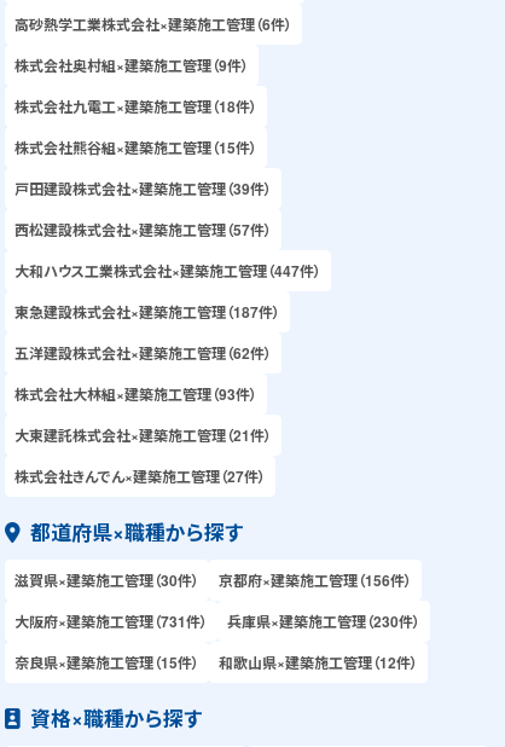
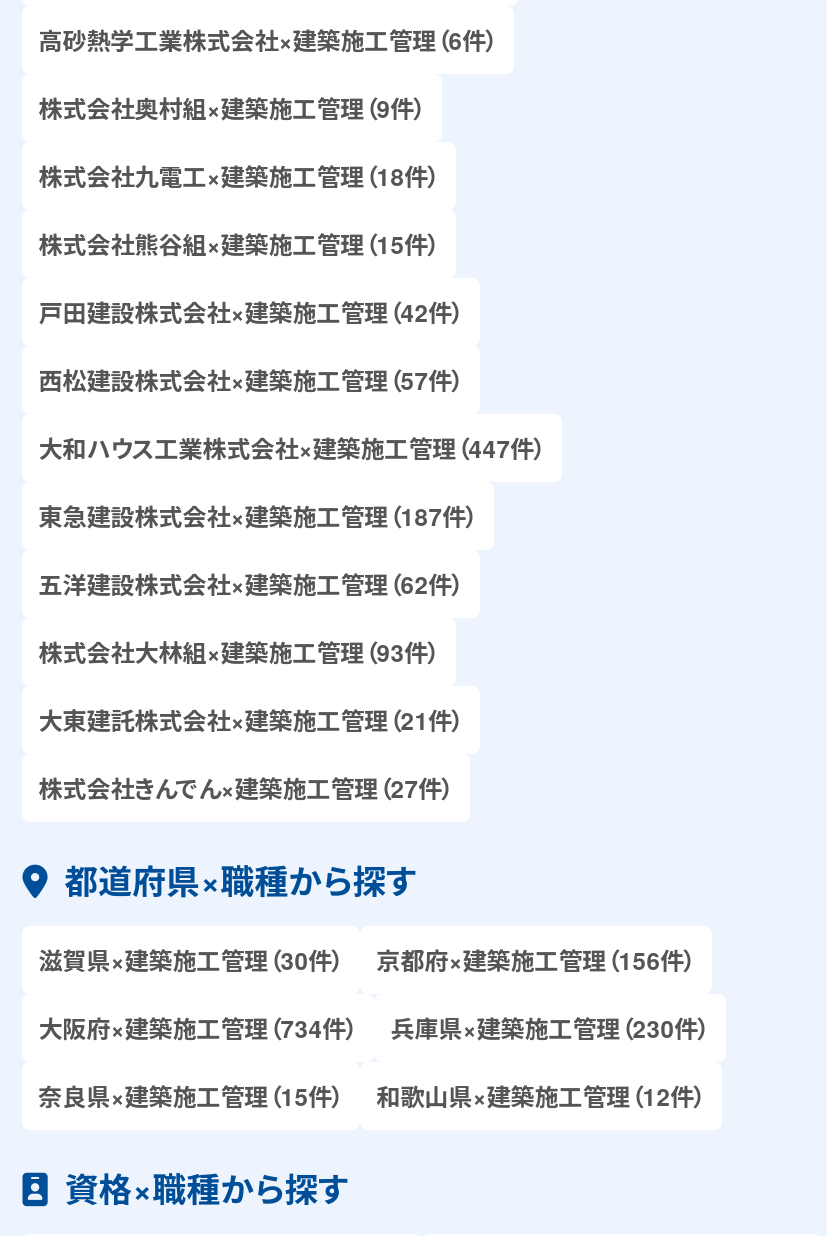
- 戸田建設株式会社×建築施工管理（39件）
+ 戸田建設株式会社×建築施工管理（42件）

- 大阪府×建築施工管理（731件）
+ 大阪府×建築施工管理（734件）
